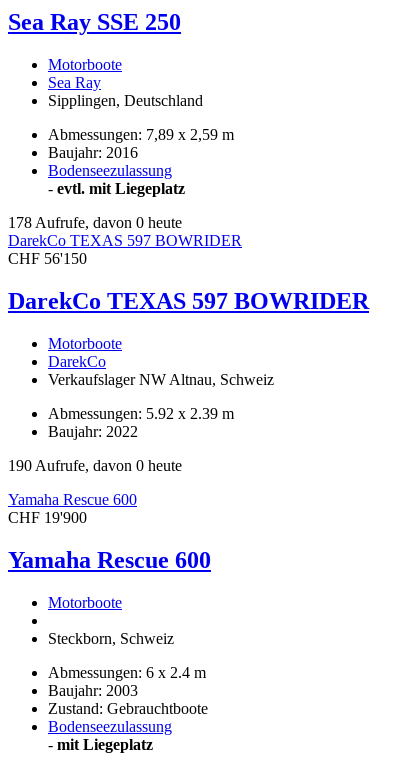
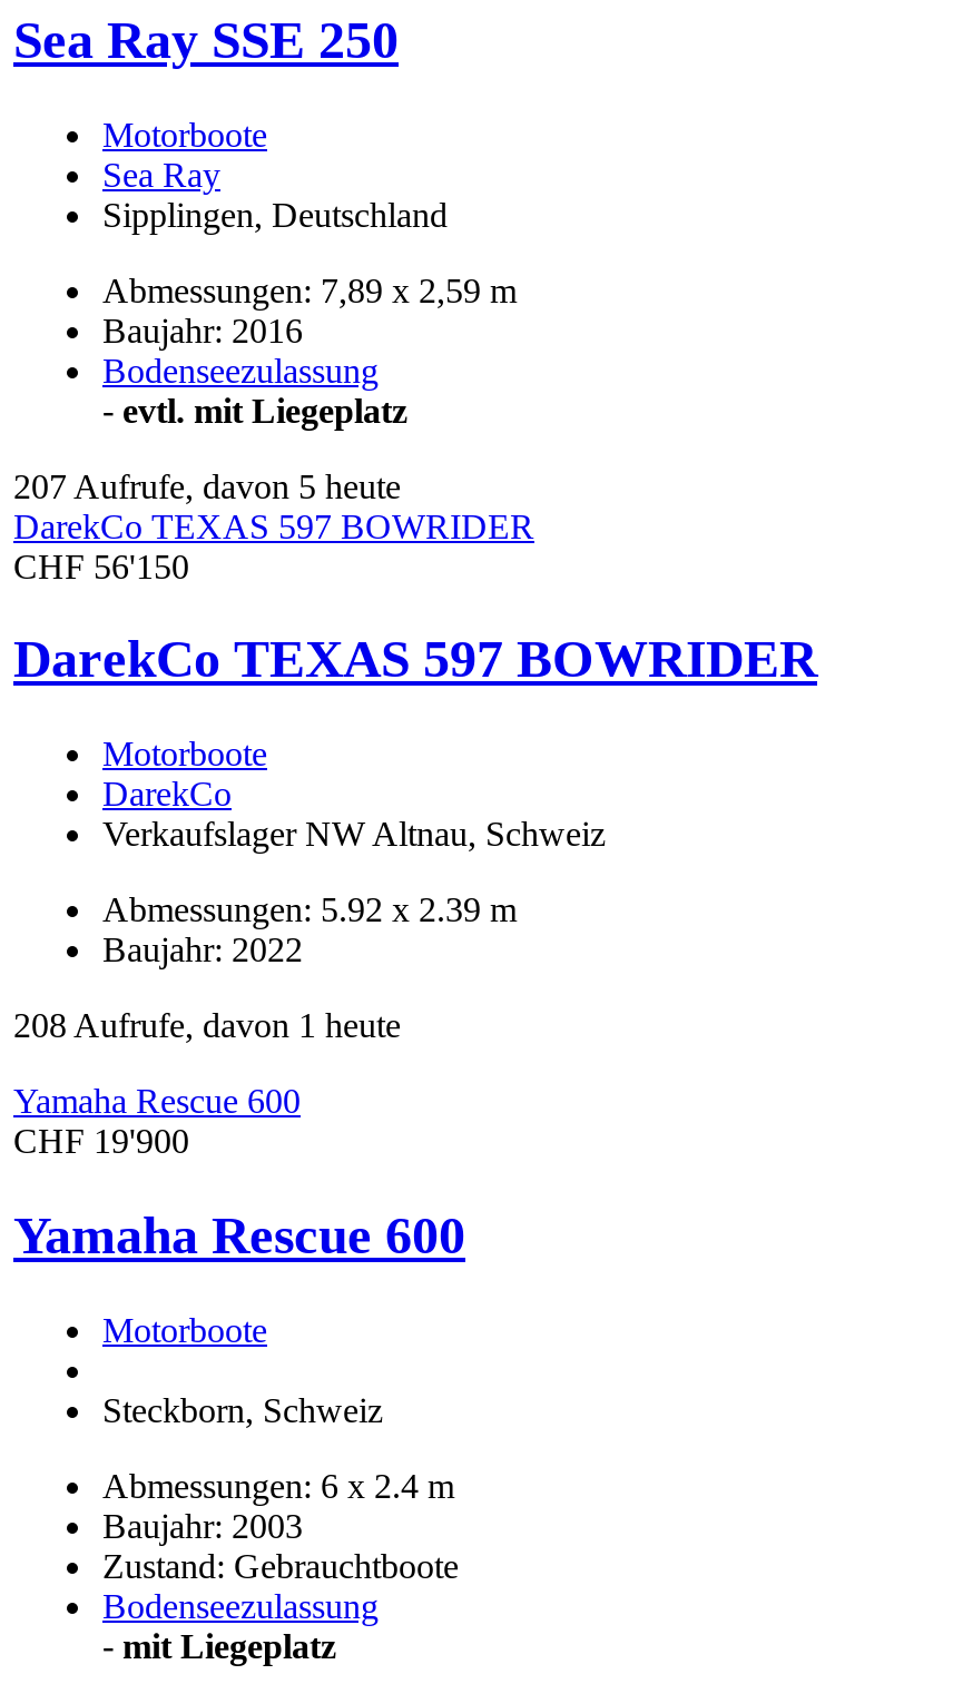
- 178 Aufrufe, davon 0 heute
+ 207 Aufrufe, davon 5 heute

- 190 Aufrufe, davon 0 heute
+ 208 Aufrufe, davon 1 heute
